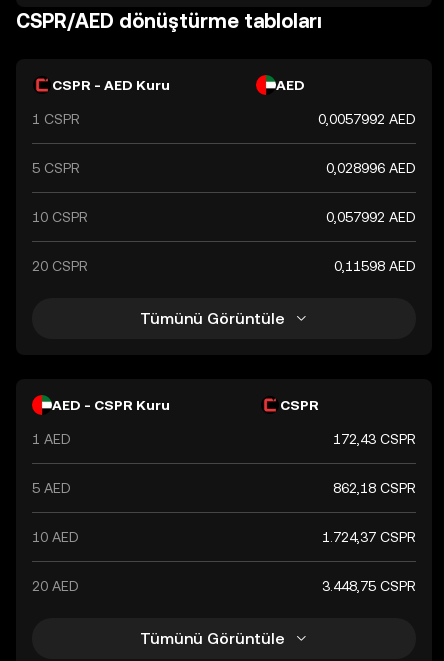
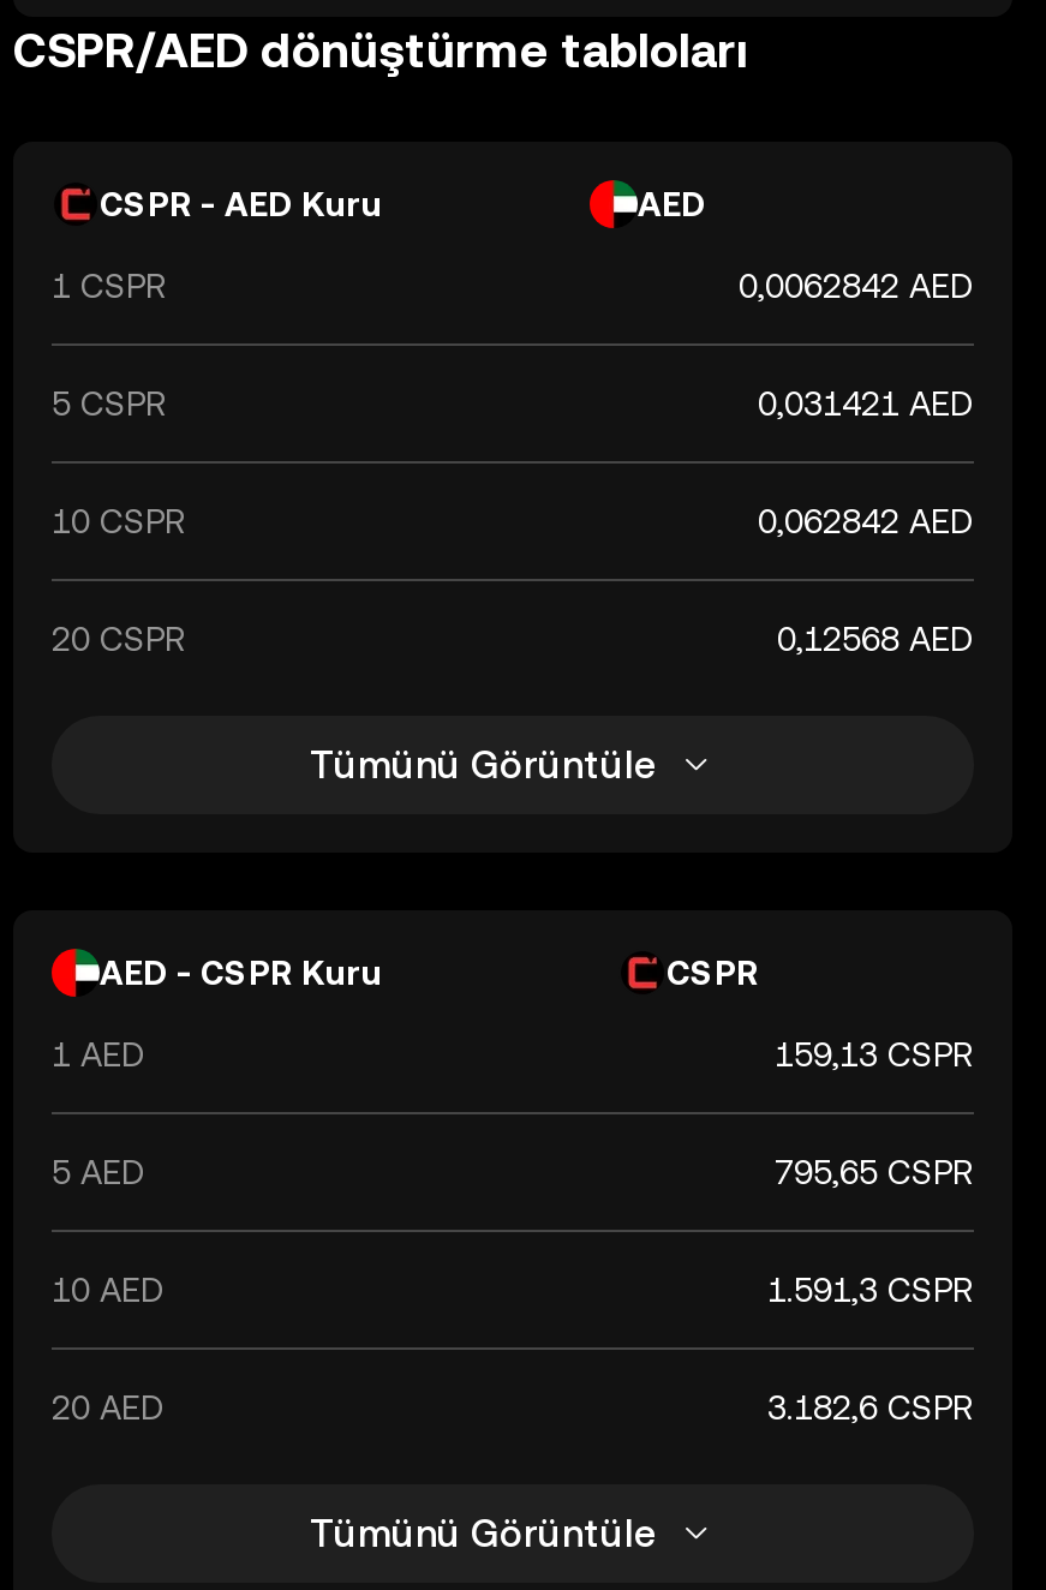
- 0,0057992 AED
+ 0,0062842 AED

- 0,028996 AED
+ 0,031421 AED

- 0,057992 AED
+ 0,062842 AED

- 0,11598 AED
+ 0,12568 AED

- 172,43 CSPR
+ 159,13 CSPR

- 862,18 CSPR
+ 795,65 CSPR

- 1.724,37 CSPR
+ 1.591,3 CSPR

- 3.448,75 CSPR
+ 3.182,6 CSPR
